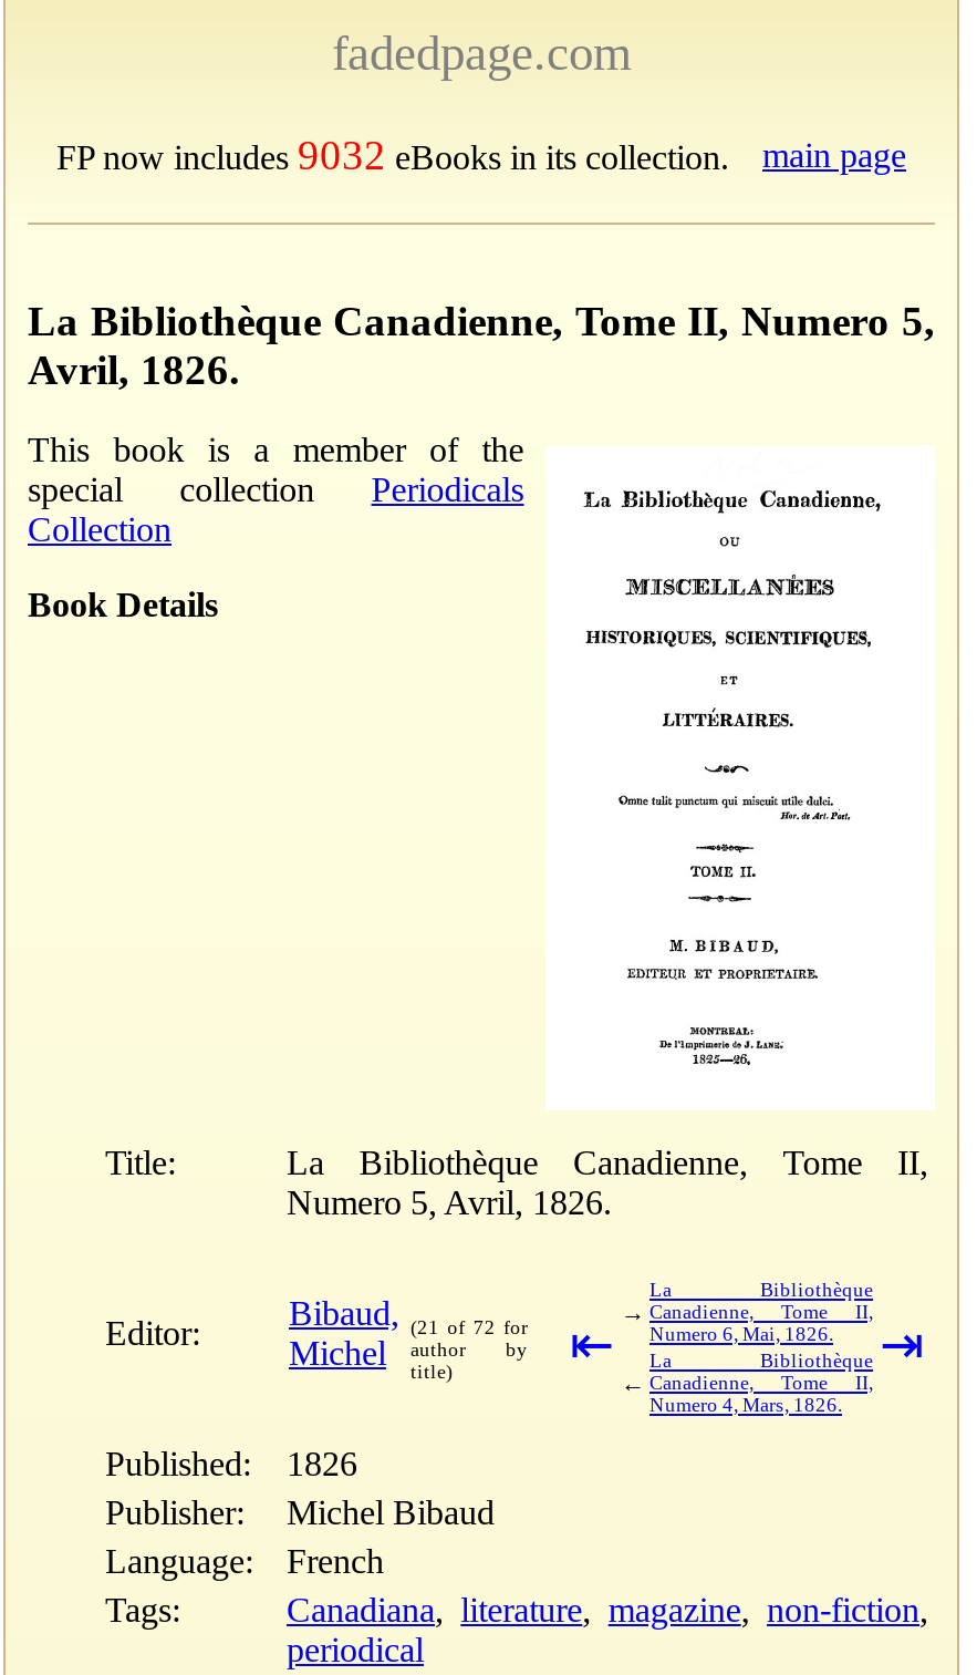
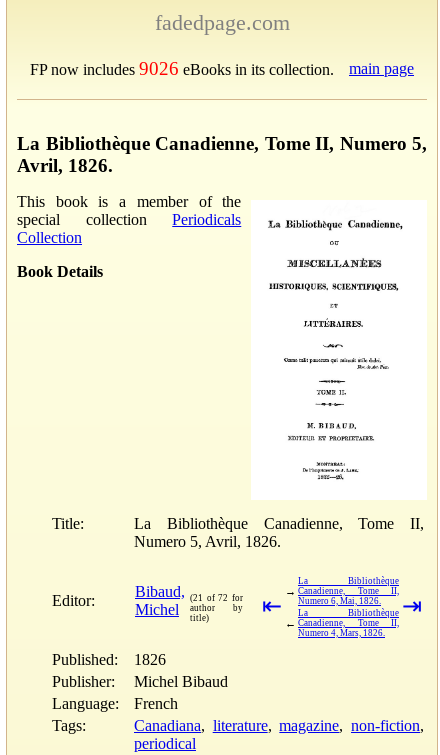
- FP now includes 9032 eBooks in its collection.
+ FP now includes 9026 eBooks in its collection.
